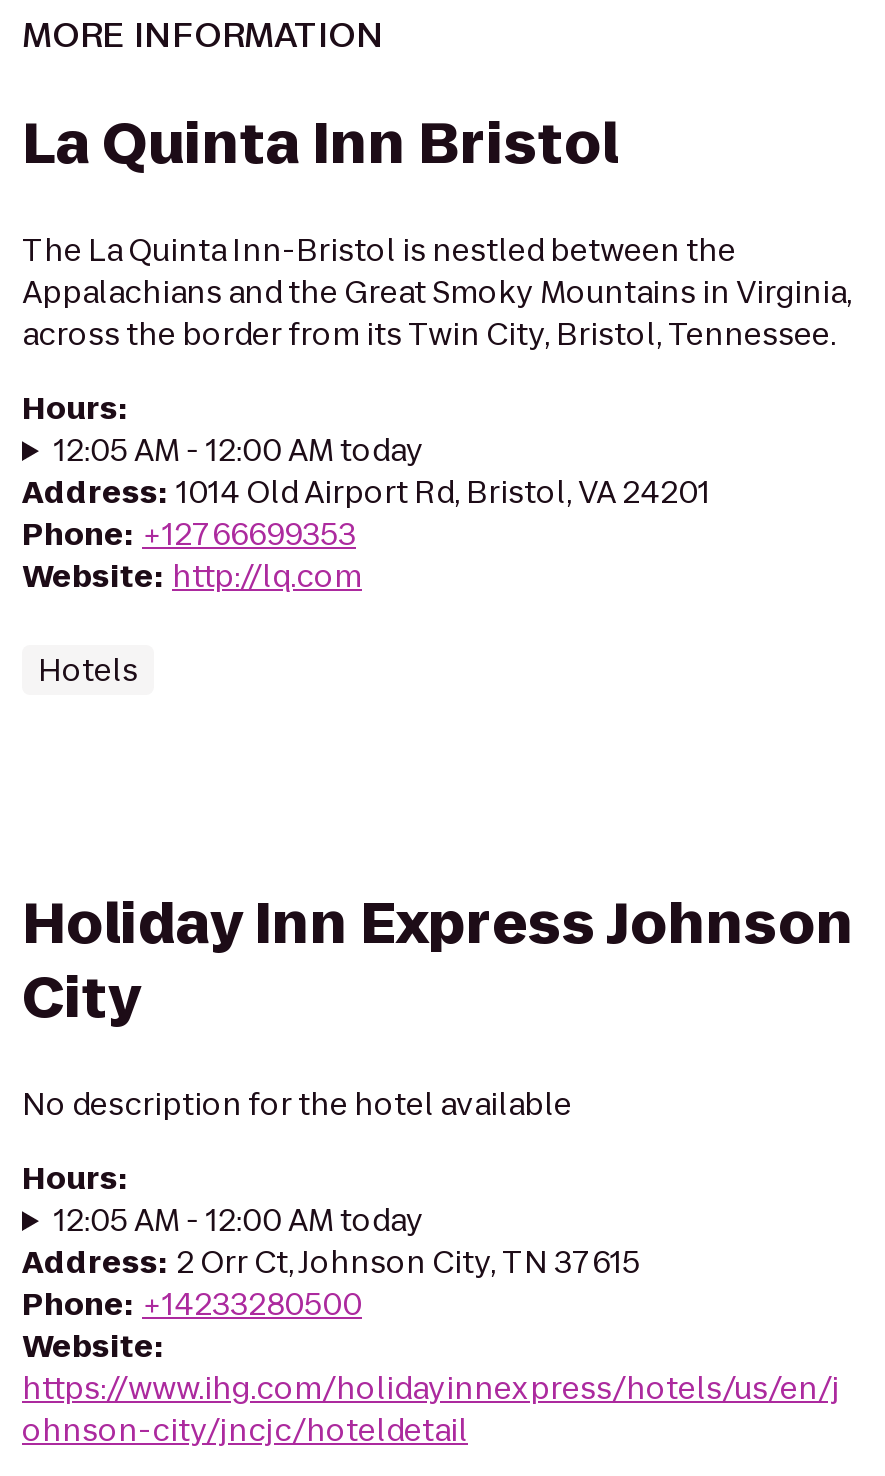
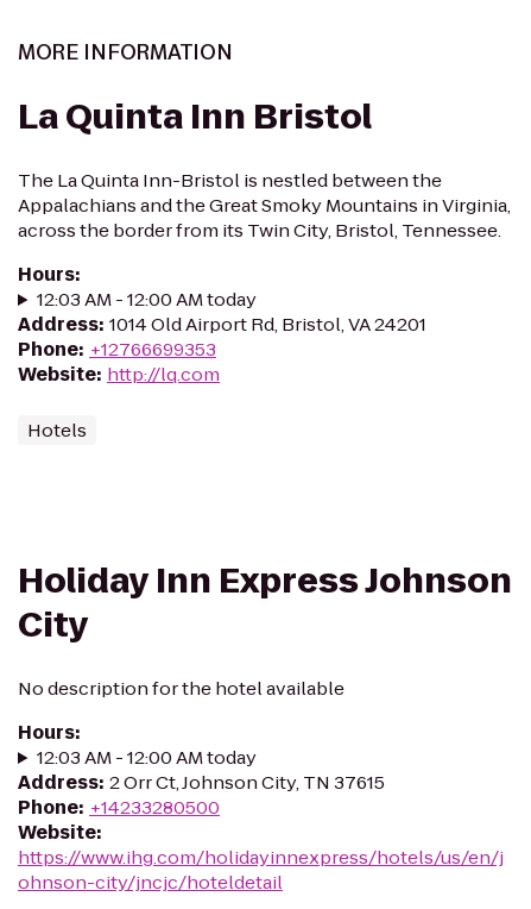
- 12:05 AM - 12:00 AM today
+ 12:03 AM - 12:00 AM today

- 12:05 AM - 12:00 AM today
+ 12:03 AM - 12:00 AM today
